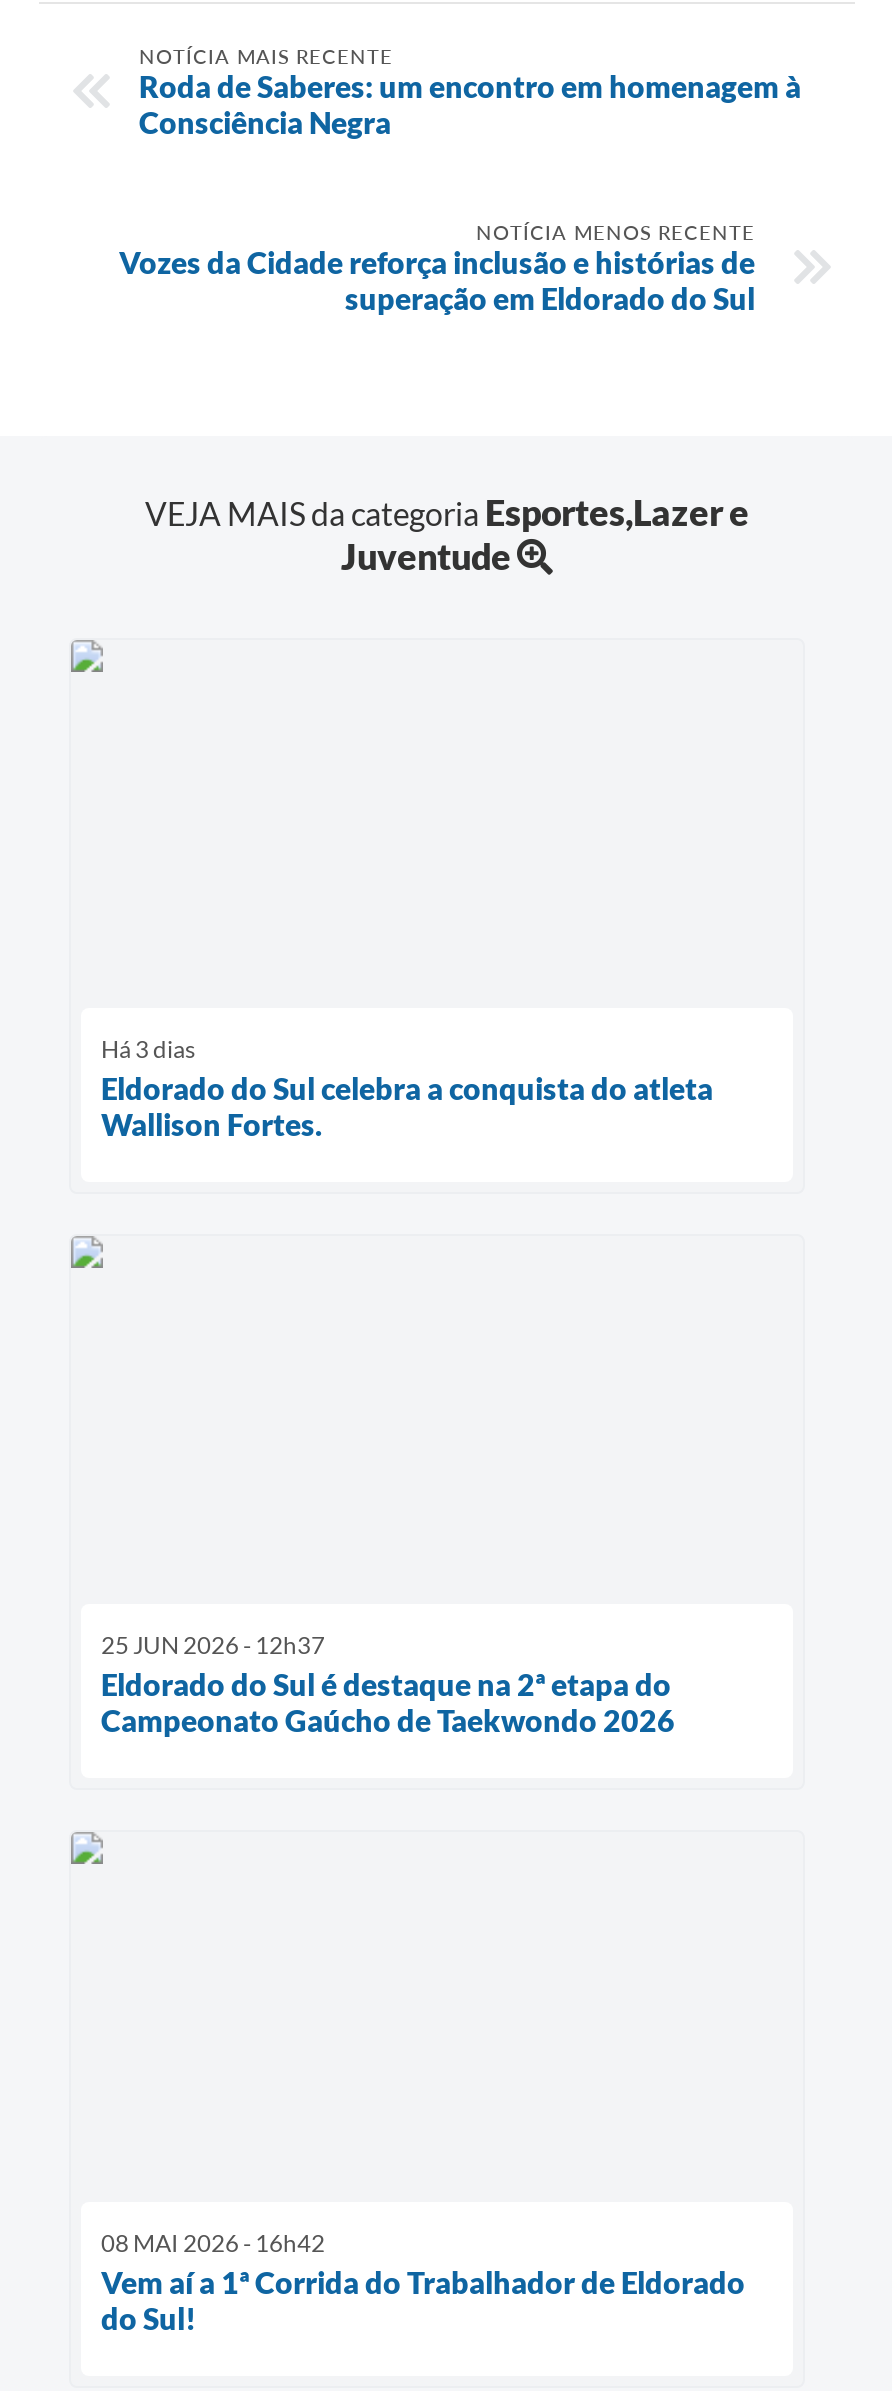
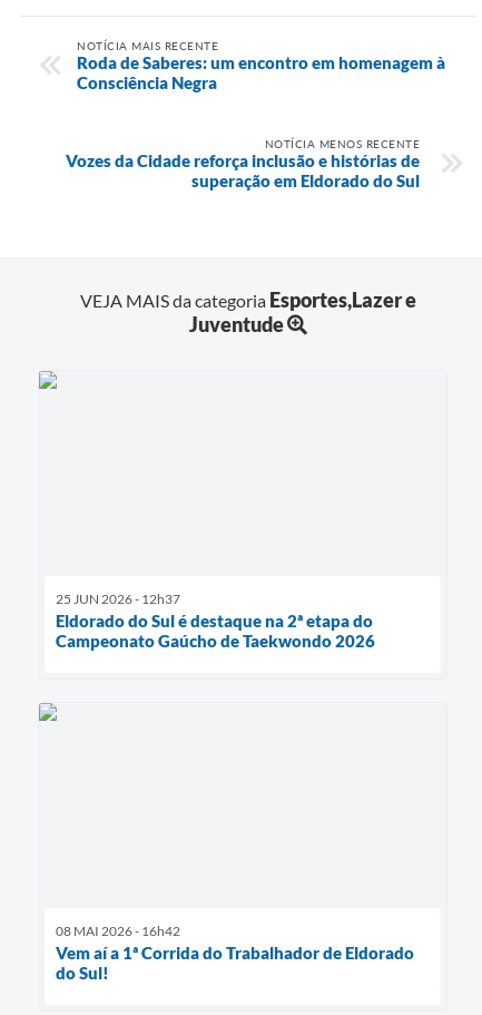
- Há 3 dias
- Eldorado do Sul celebra a conquista do atleta
- Wallison Fortes.
